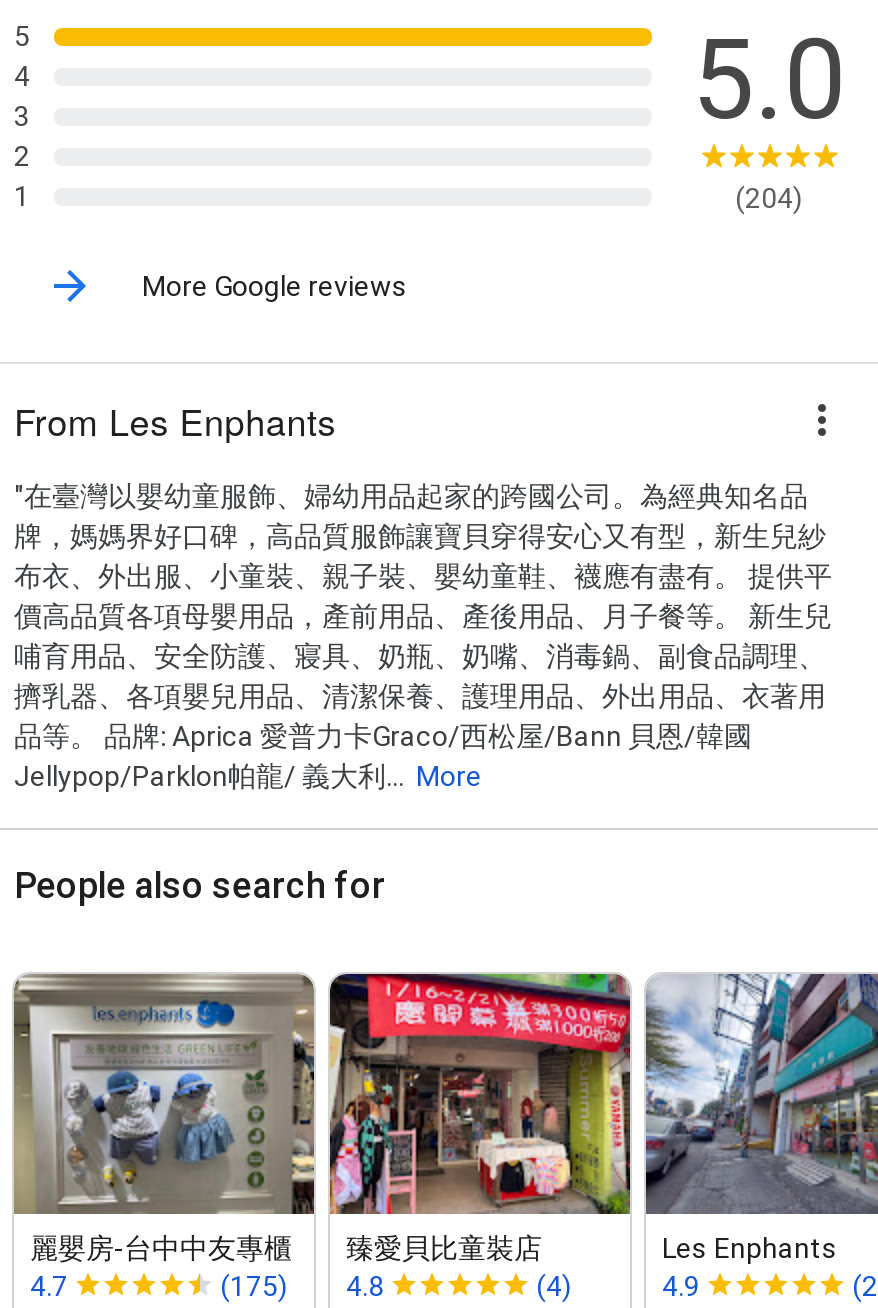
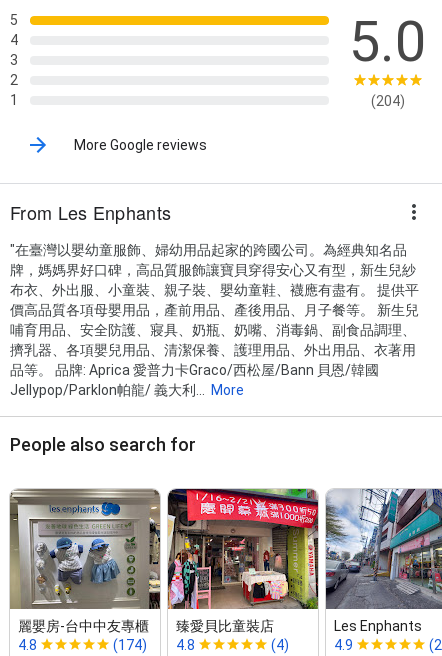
- 4.7
+ 4.8

- (175) 4.8
+ (174) 4.8
